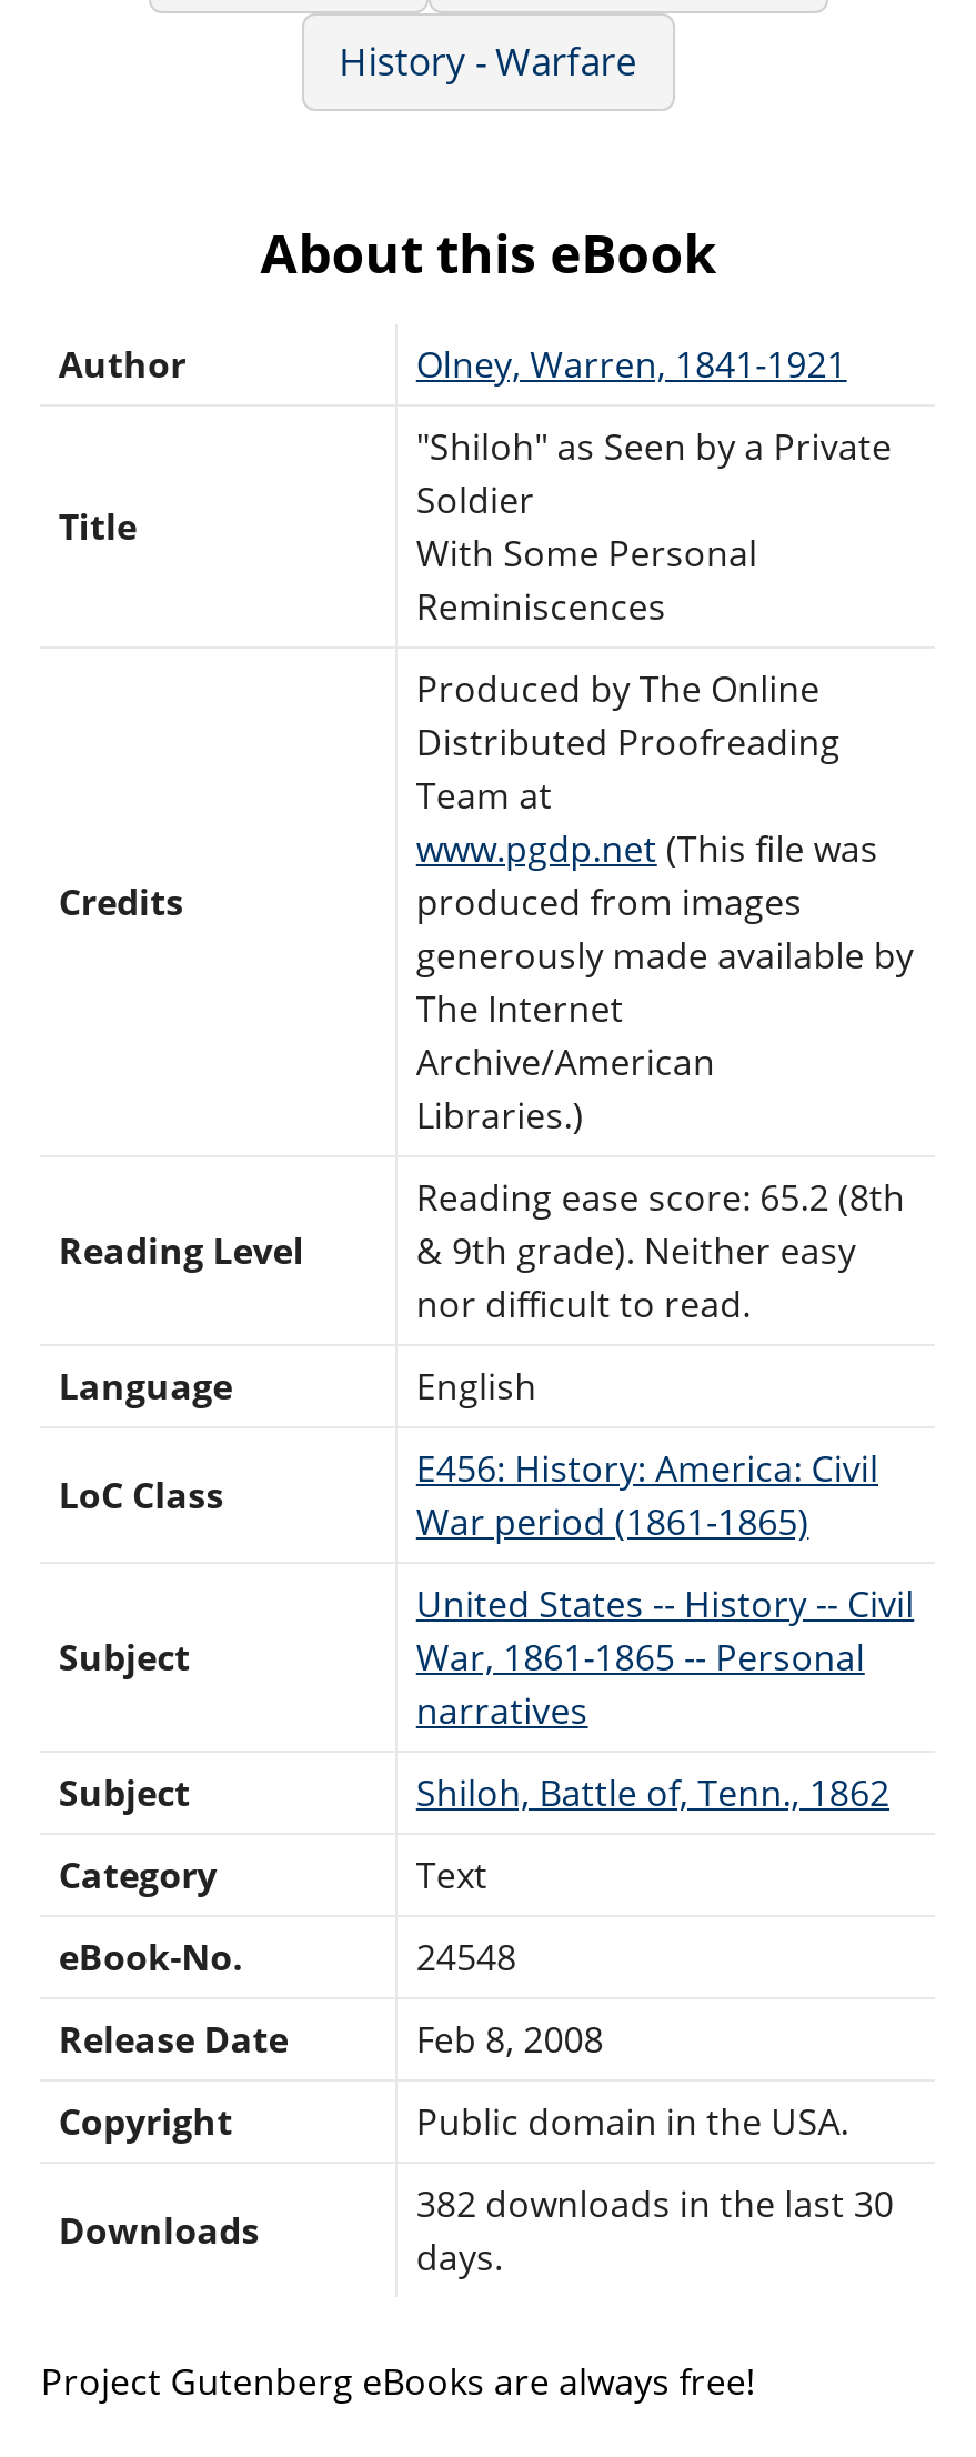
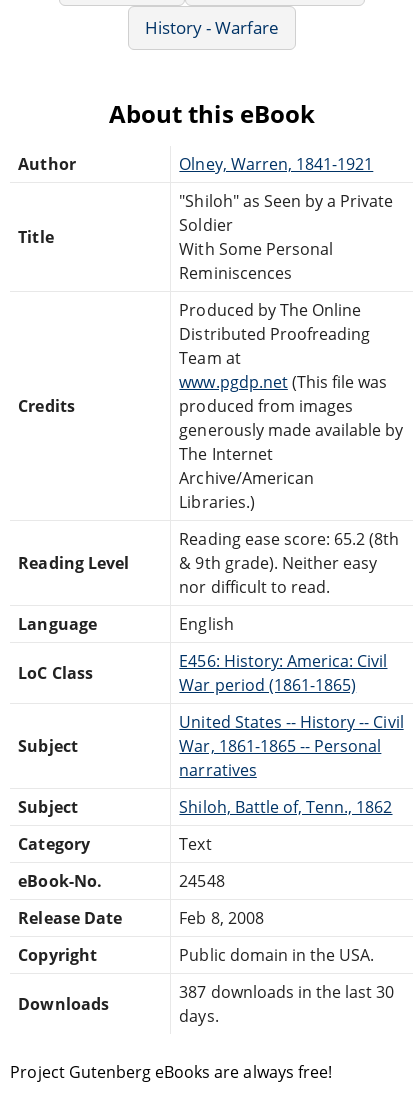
- 382 downloads in the last 30
+ 387 downloads in the last 30
